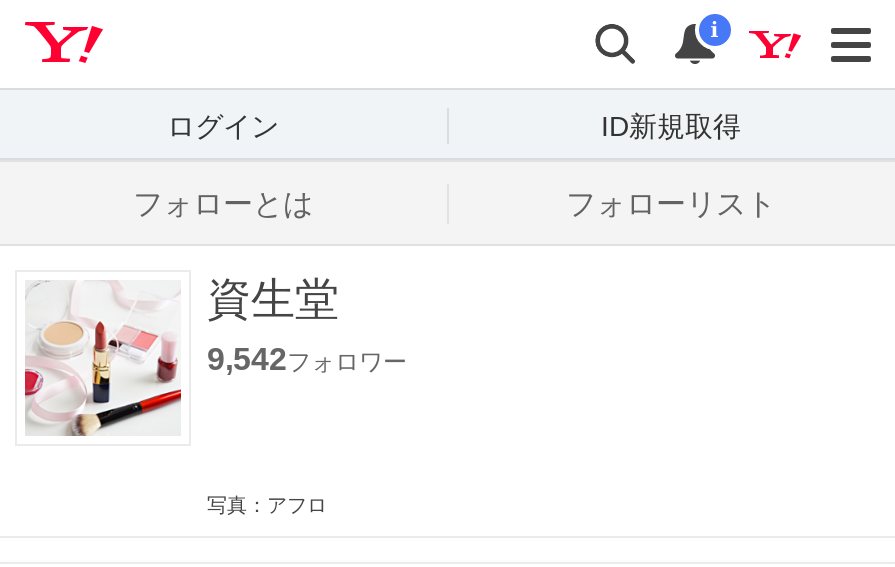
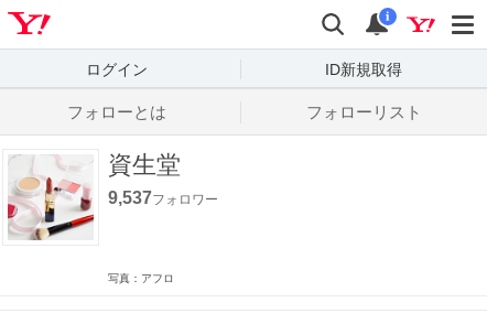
- 9,542フォロワー
+ 9,537フォロワー
